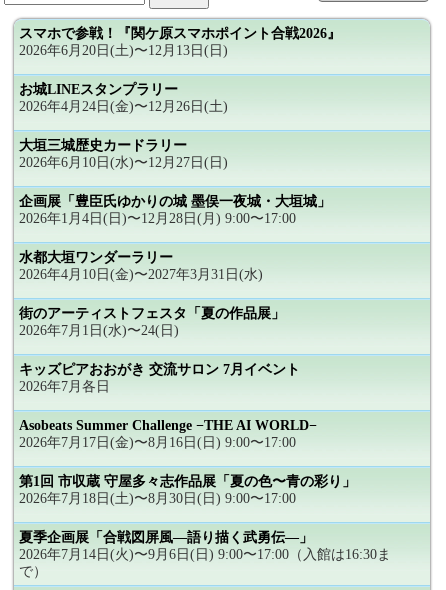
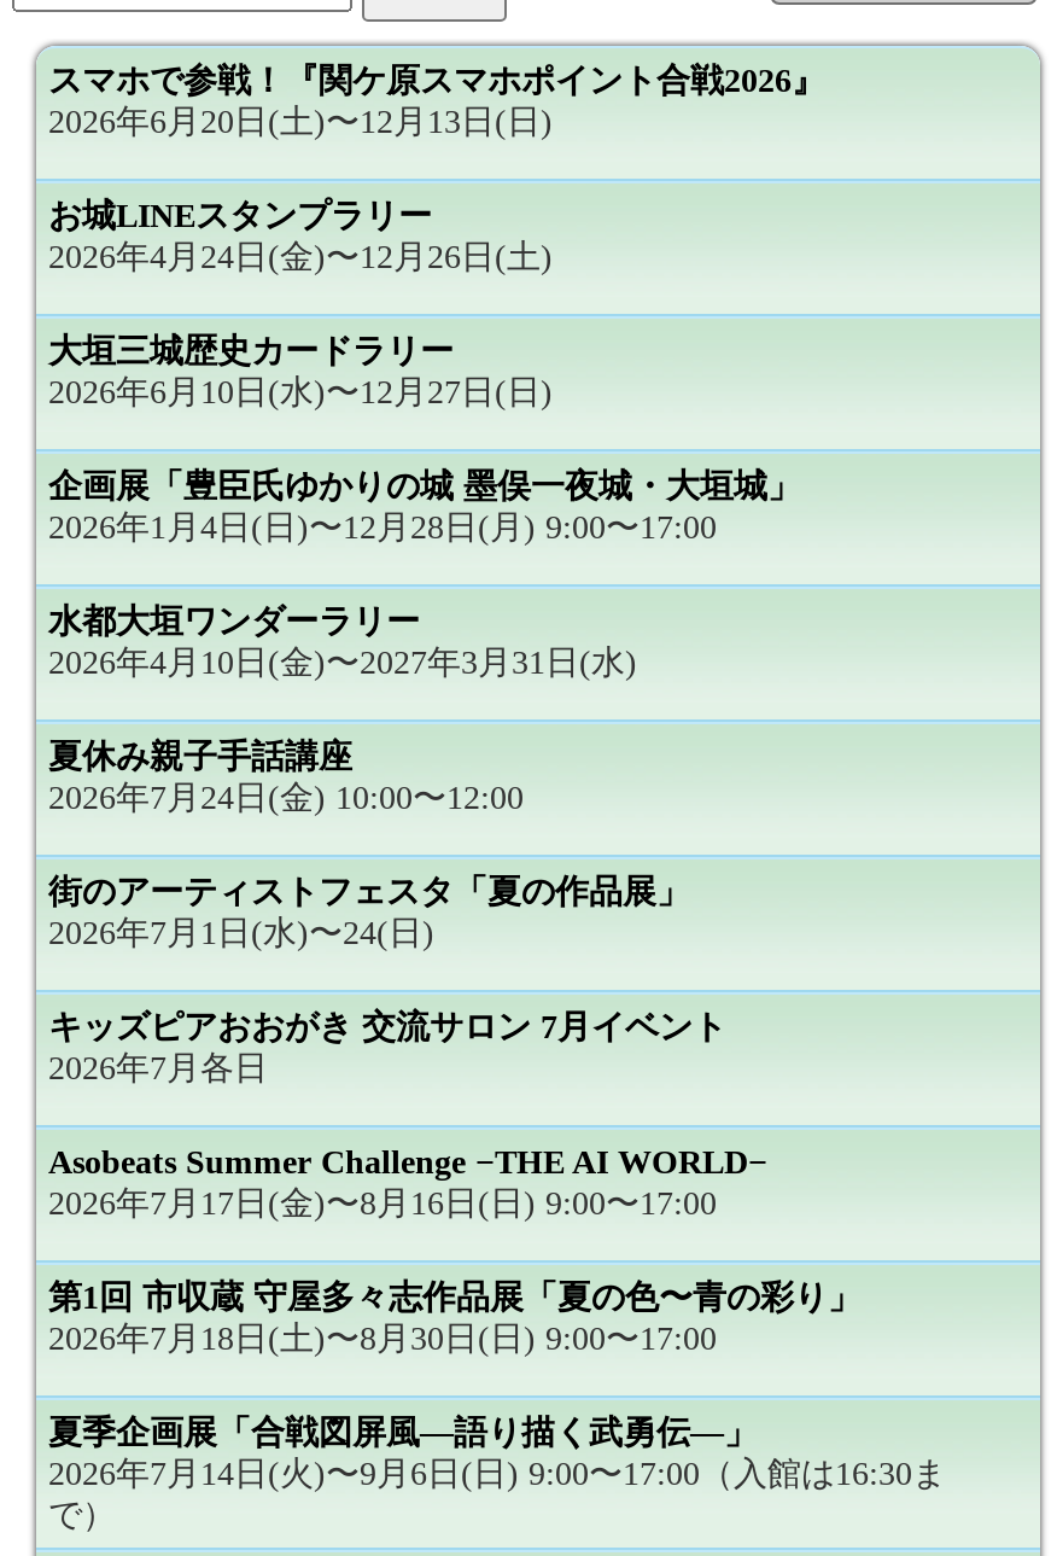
+ 夏休み親子手話講座
+ 2026年7月24日(金) 10:00〜12:00
